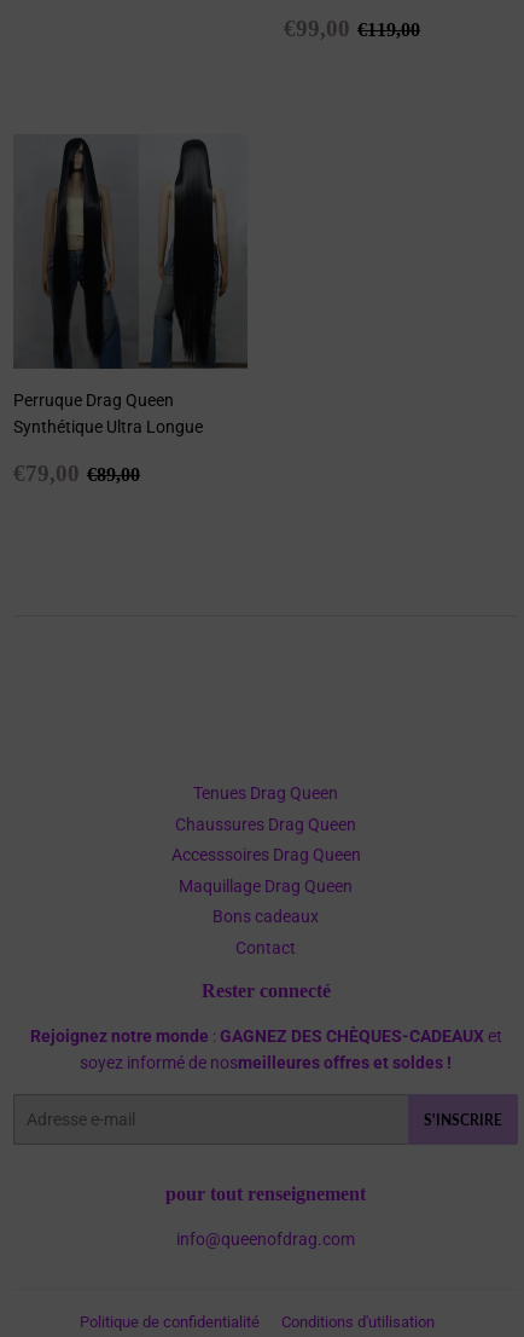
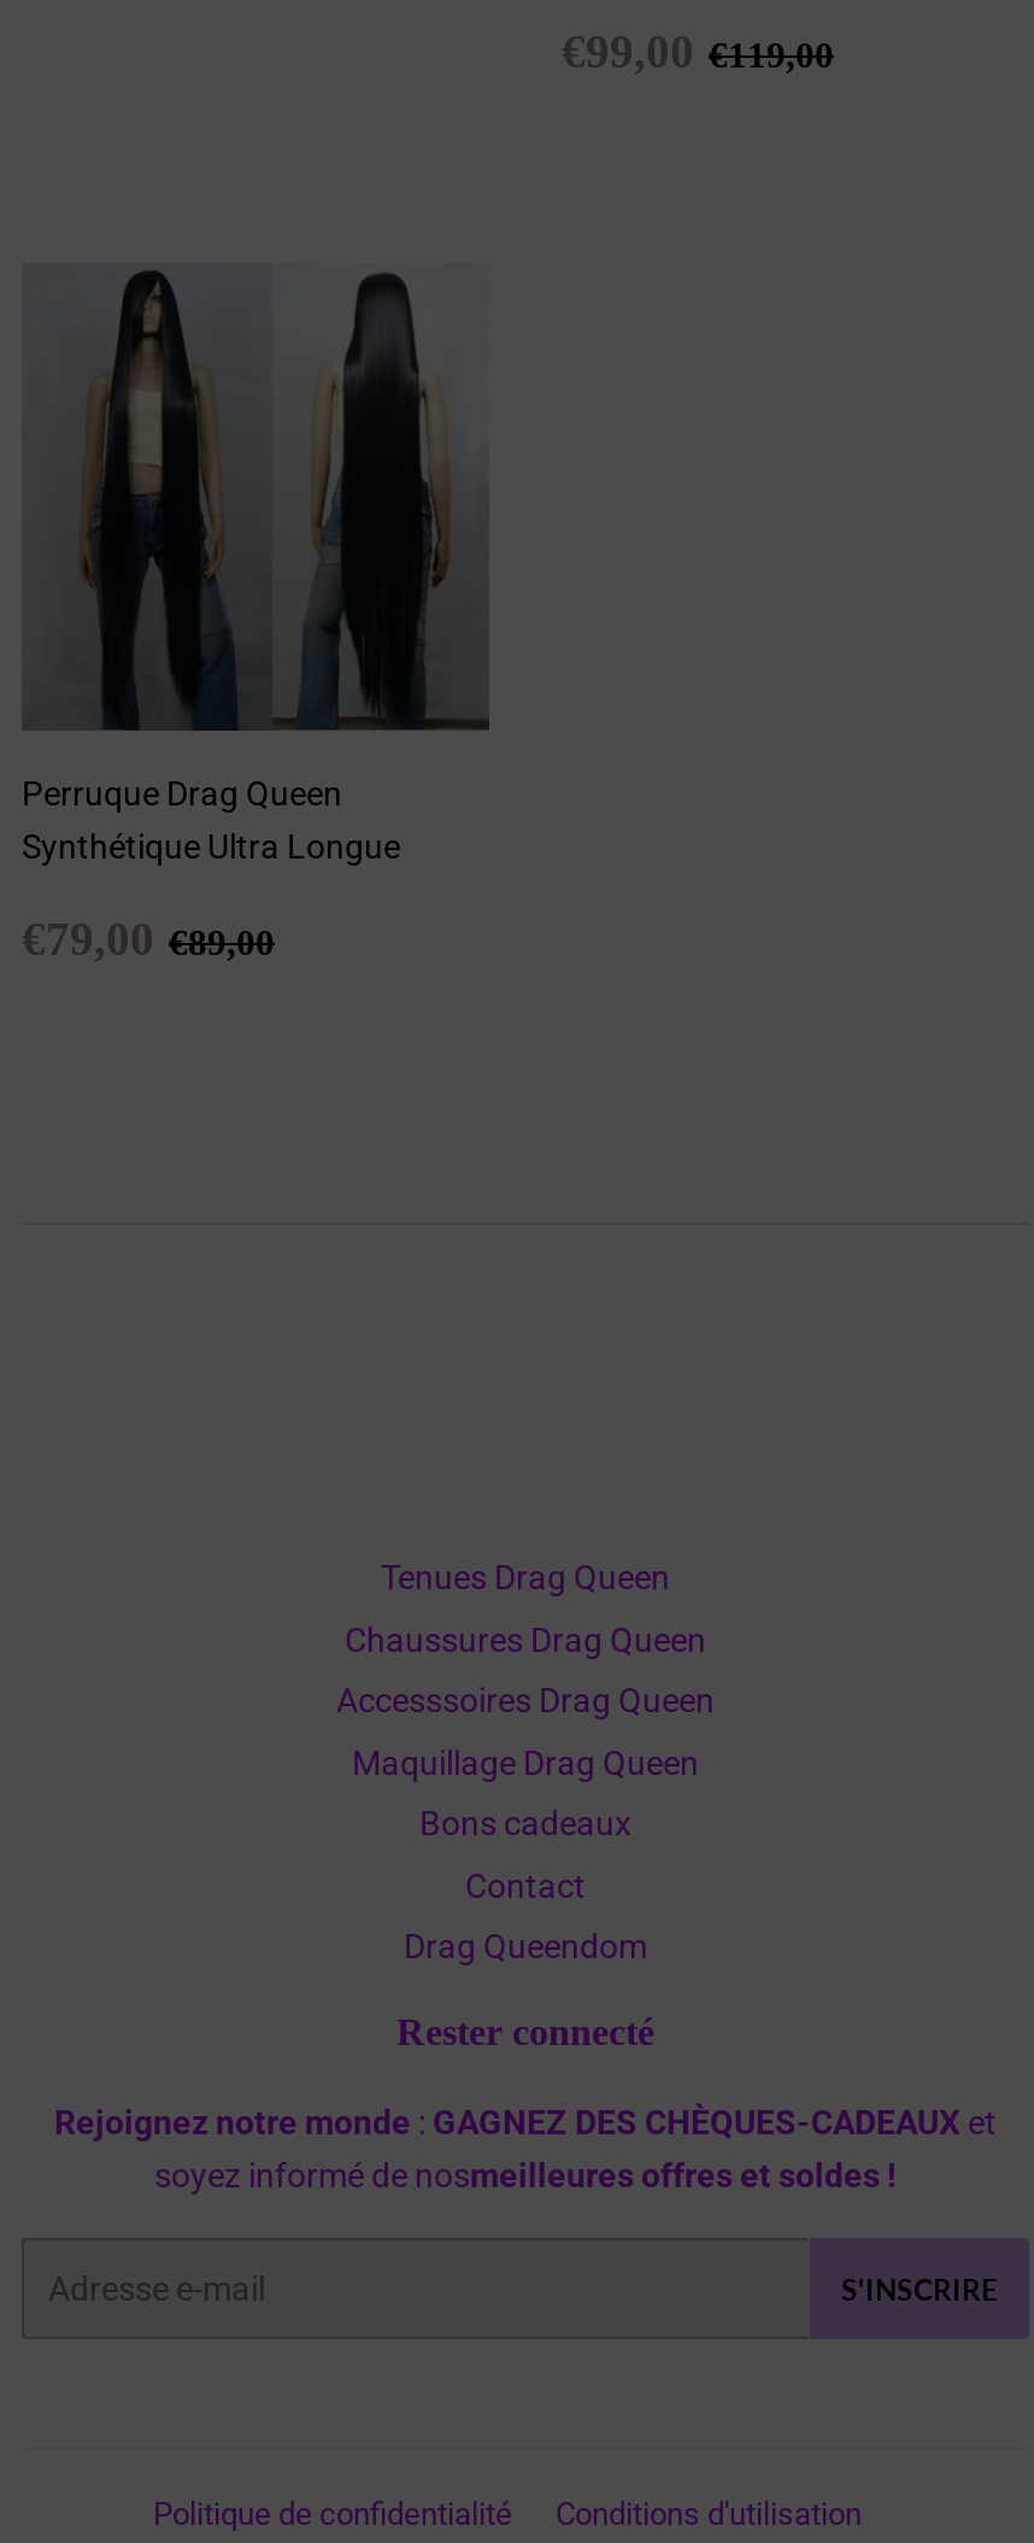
+ Drag Queendom

moved down: Rester connecté | Rejoignez notre monde: GAGNEZ DES CHÈQUES-CADEAUX et | soyez informé de nosmeilleures offres et soldes ! | S'INSCRIRE

- pour tout renseignement
- info@queenofdrag.com
